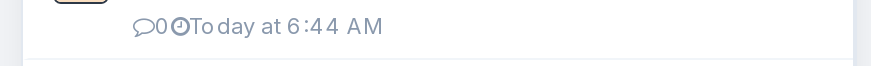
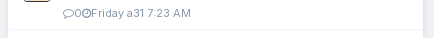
- 0 Today at 6:44 AM
+ 0 Friday a31 7:23 AM
